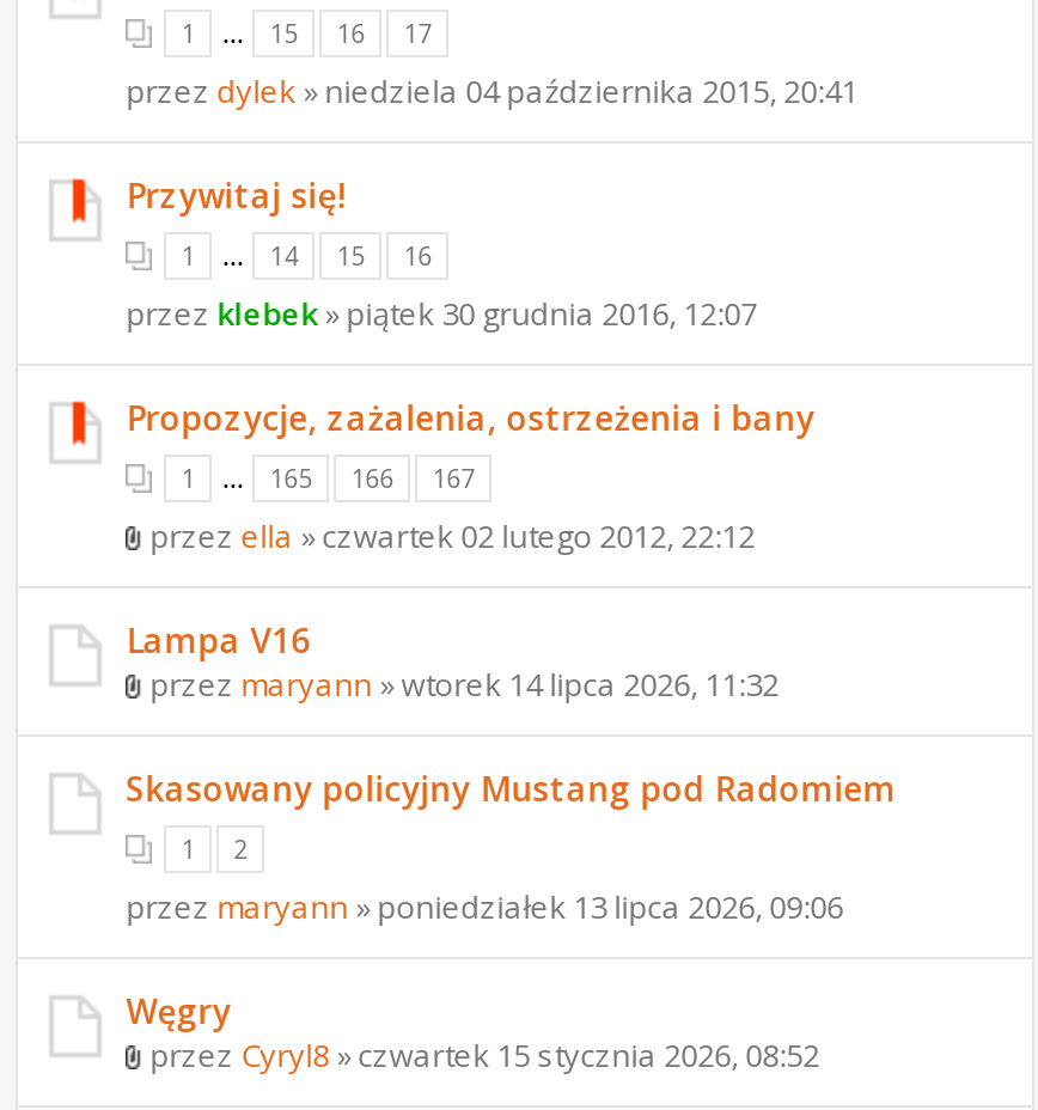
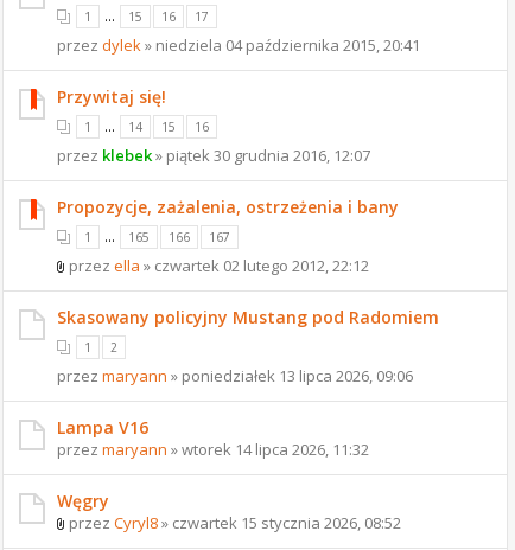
moved down: Lampa V16 | przez maryann» wtorek 14 lipca 2026, 11:32

moved up: Skasowany policyjny Mustang pod Radomiem | 1 | 2 | przez maryann» poniedziałek 13 lipca 2026, 09:06
